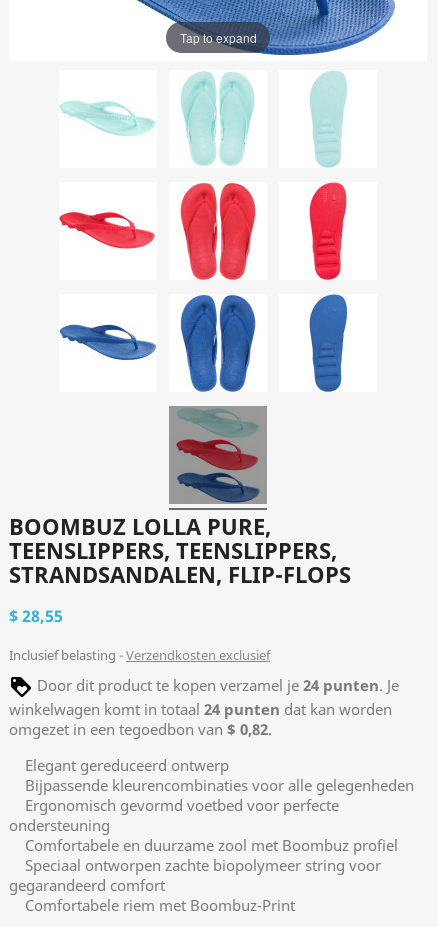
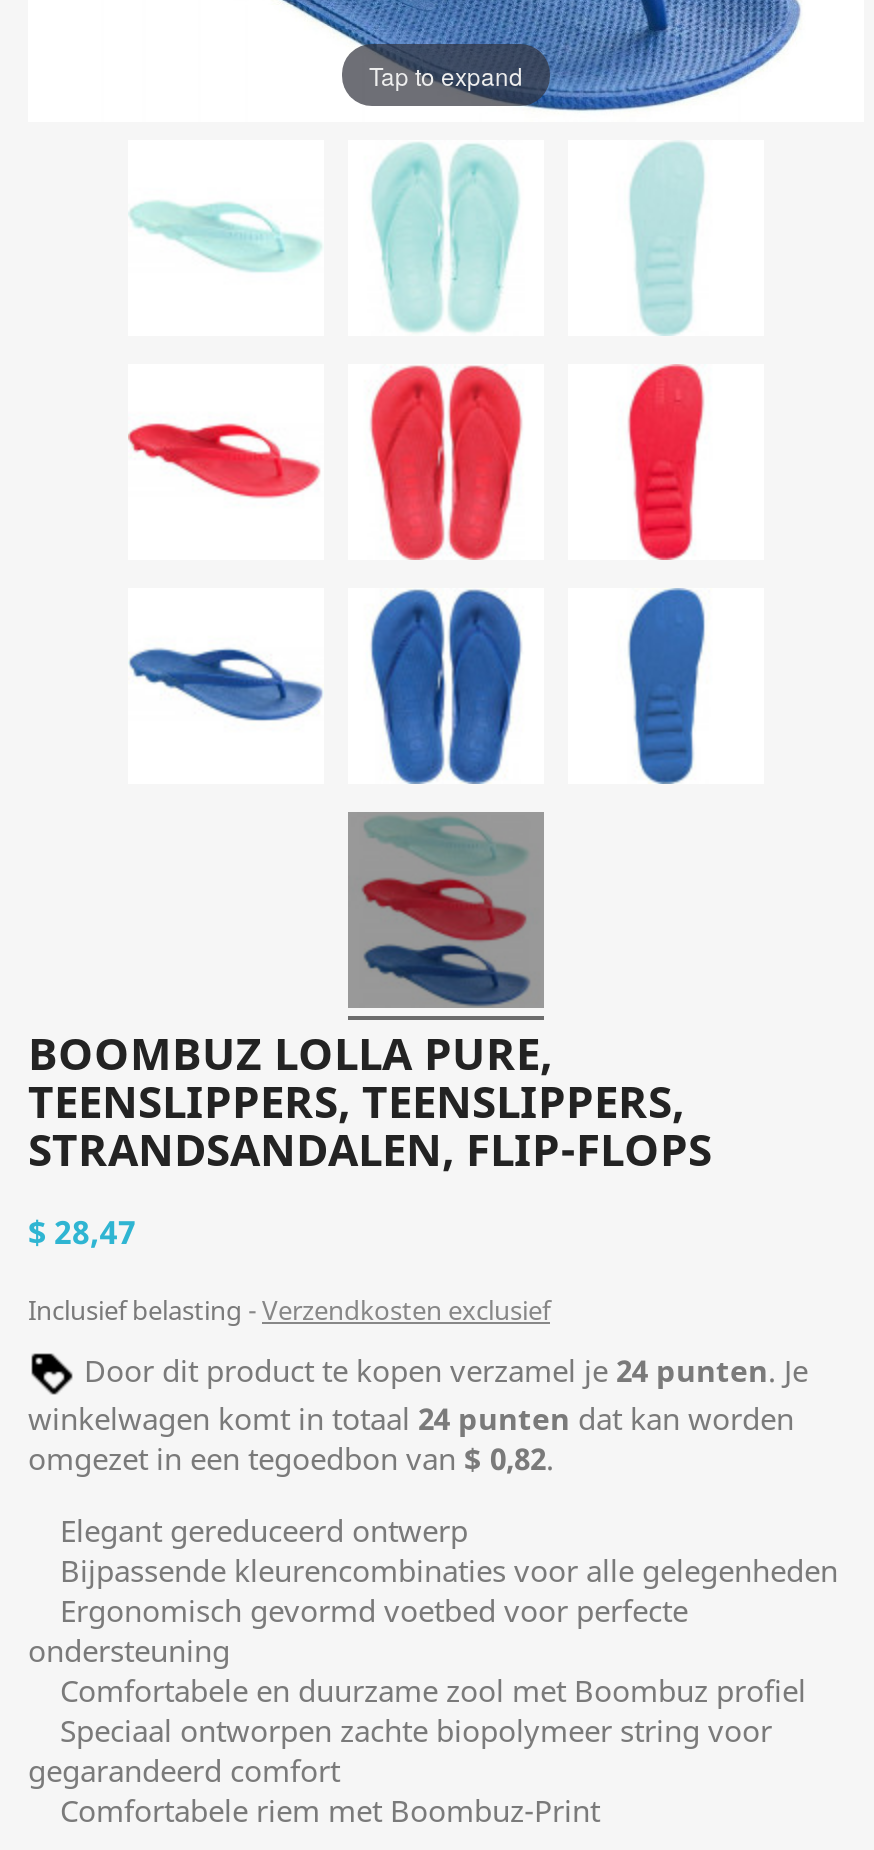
- $ 28,55
+ $ 28,47
